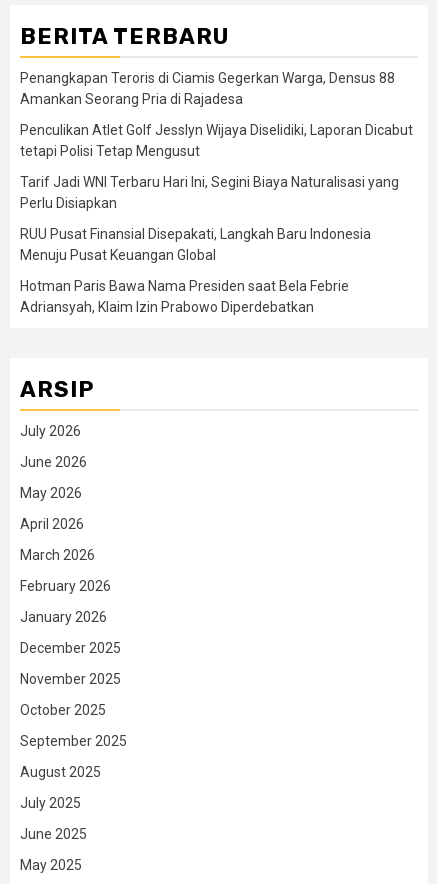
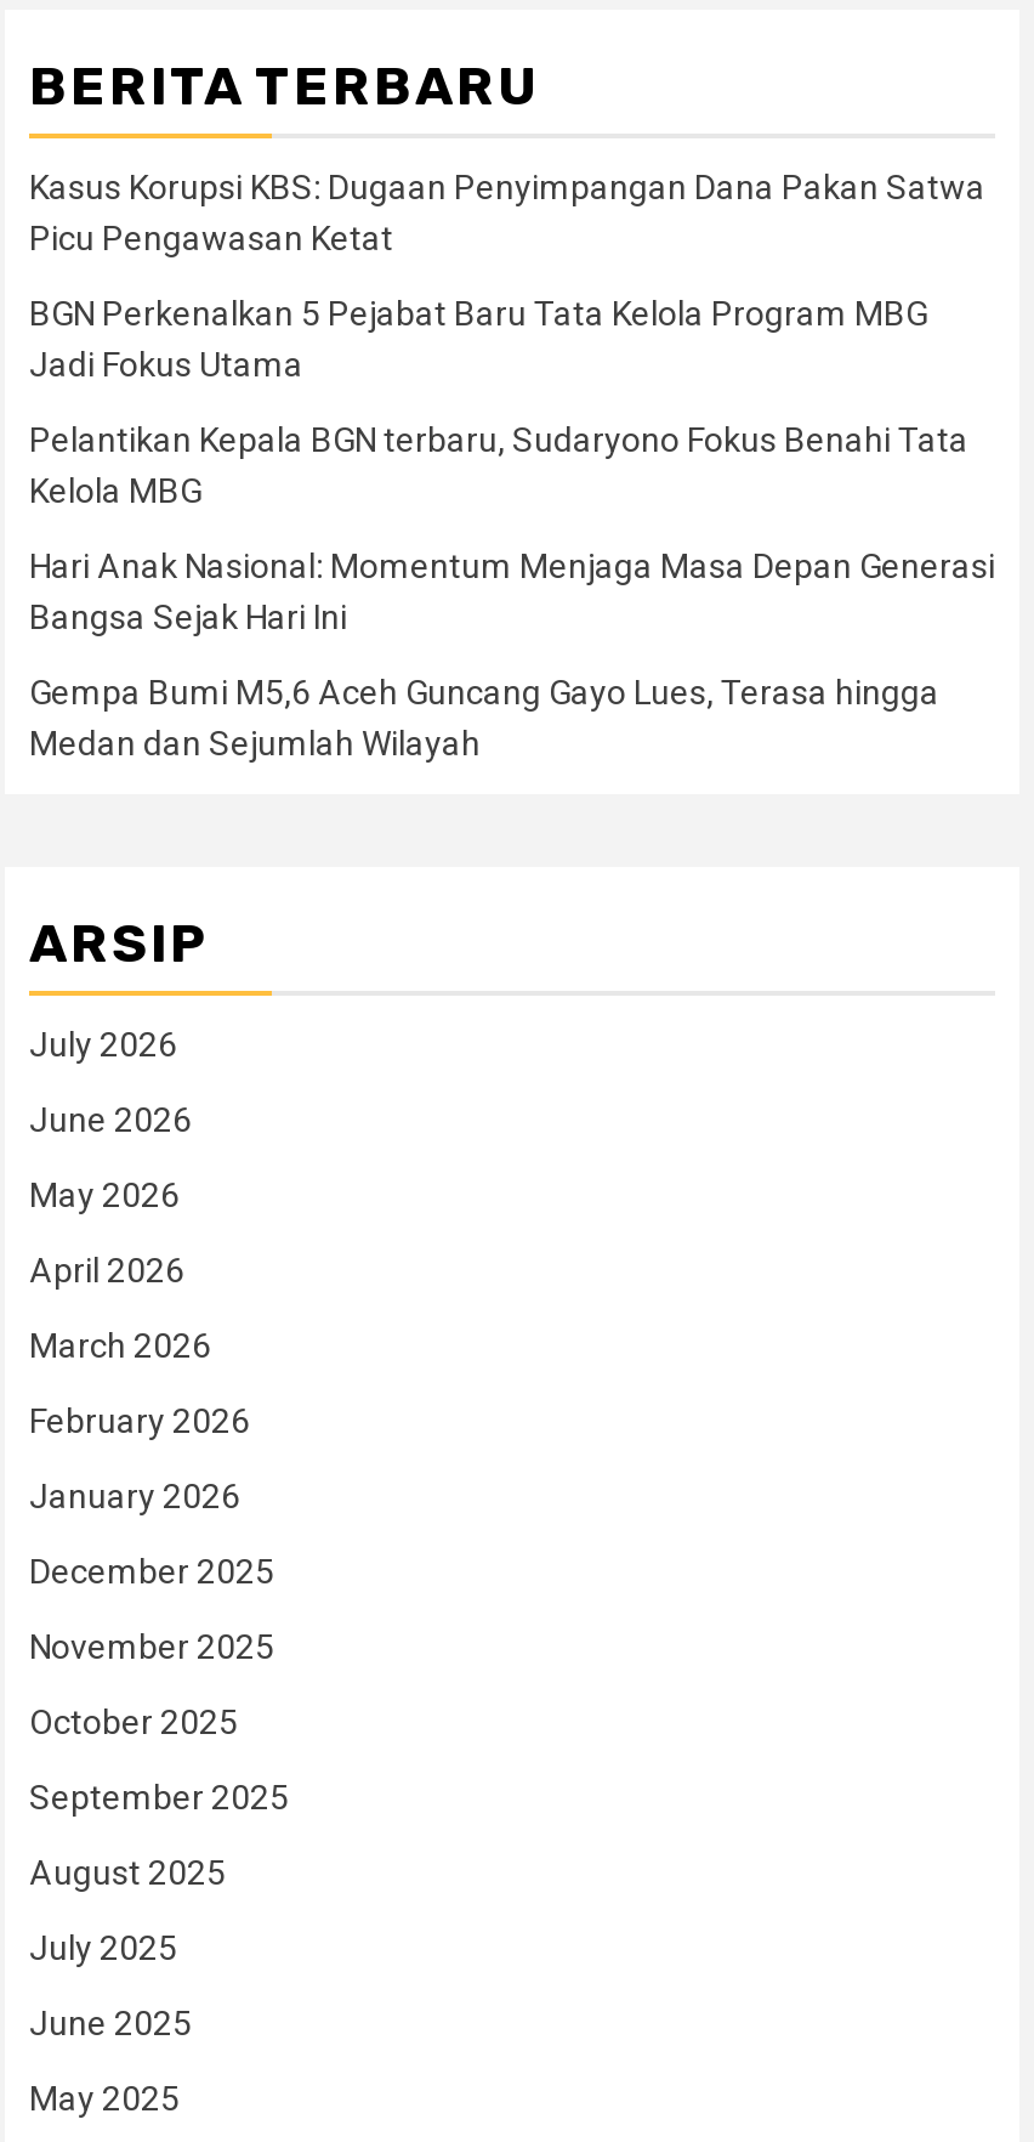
- Penangkapan Teroris di Ciamis Gegerkan Warga, Densus 88
- Amankan Seorang Pria di Rajadesa
+ Kasus Korupsi KBS: Dugaan Penyimpangan Dana Pakan Satwa
+ Picu Pengawasan Ketat

- Penculikan Atlet Golf Jesslyn Wijaya Diselidiki, Laporan Dicabut
- tetapi Polisi Tetap Mengusut
+ BGN Perkenalkan 5 Pejabat Baru Tata Kelola Program MBG
+ Jadi Fokus Utama

- Tarif Jadi WNI Terbaru Hari Ini, Segini Biaya Naturalisasi yang
- Perlu Disiapkan
+ Pelantikan Kepala BGN terbaru, Sudaryono Fokus Benahi Tata
+ Kelola MBG

- RUU Pusat Finansial Disepakati, Langkah Baru Indonesia
- Menuju Pusat Keuangan Global
+ Hari Anak Nasional: Momentum Menjaga Masa Depan Generasi
+ Bangsa Sejak Hari Ini

- Hotman Paris Bawa Nama Presiden saat Bela Febrie
- Adriansyah, Klaim Izin Prabowo Diperdebatkan
+ Gempa Bumi M5,6 Aceh Guncang Gayo Lues, Terasa hingga
+ Medan dan Sejumlah Wilayah
